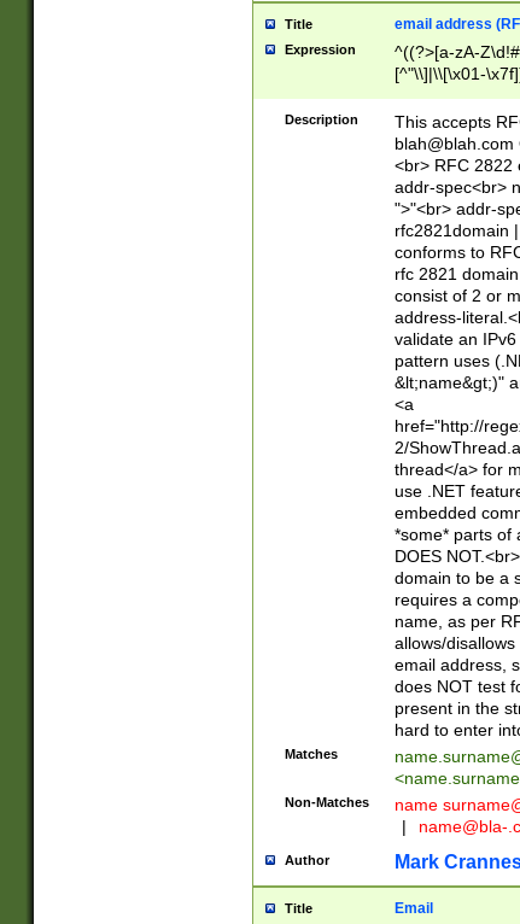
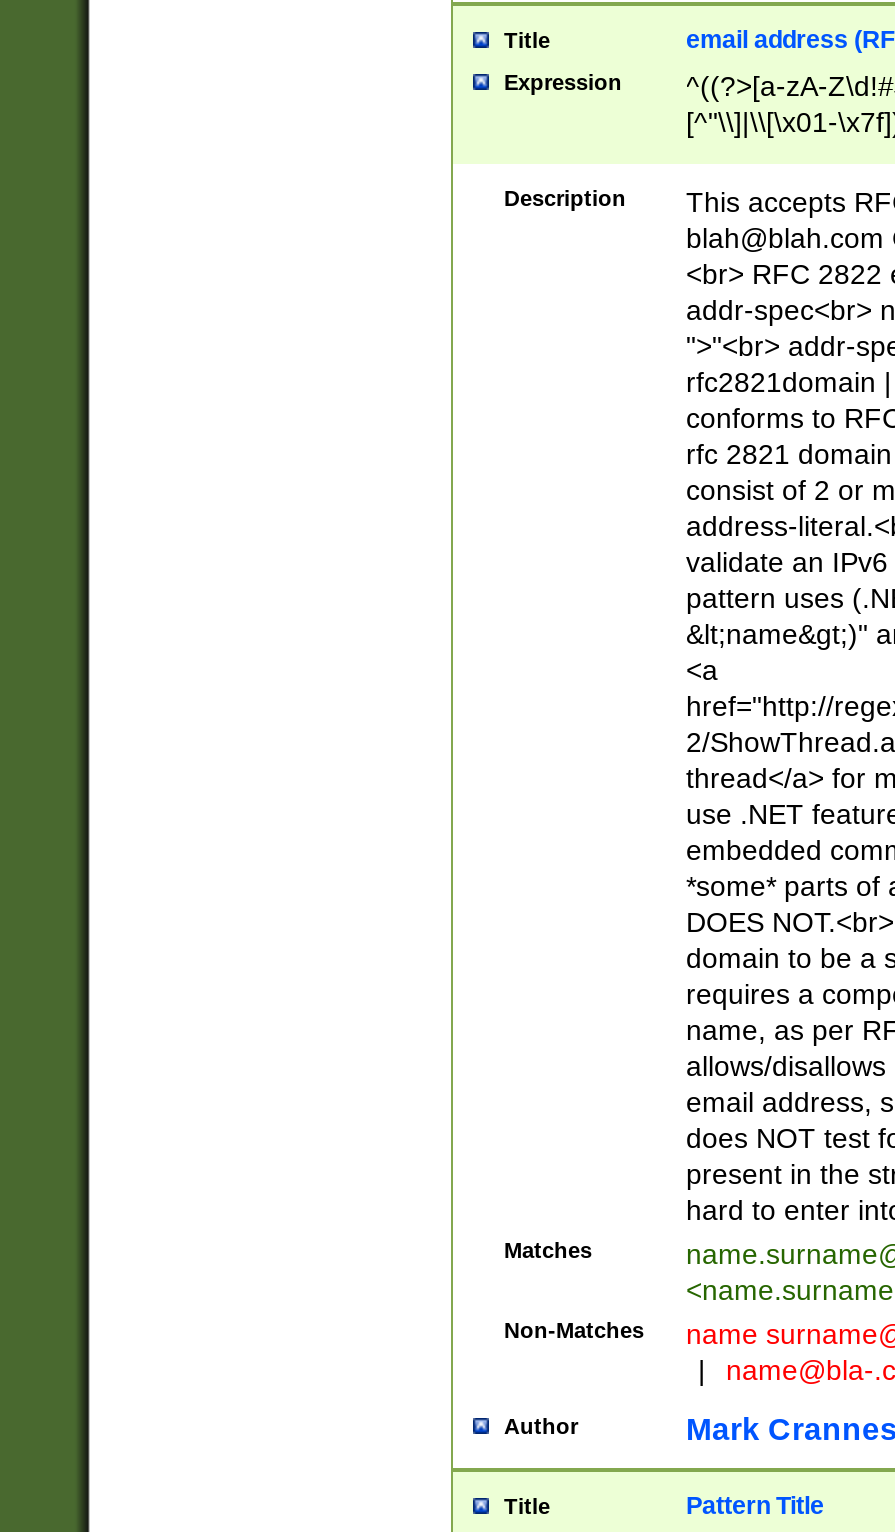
- Email
+ Pattern Title
